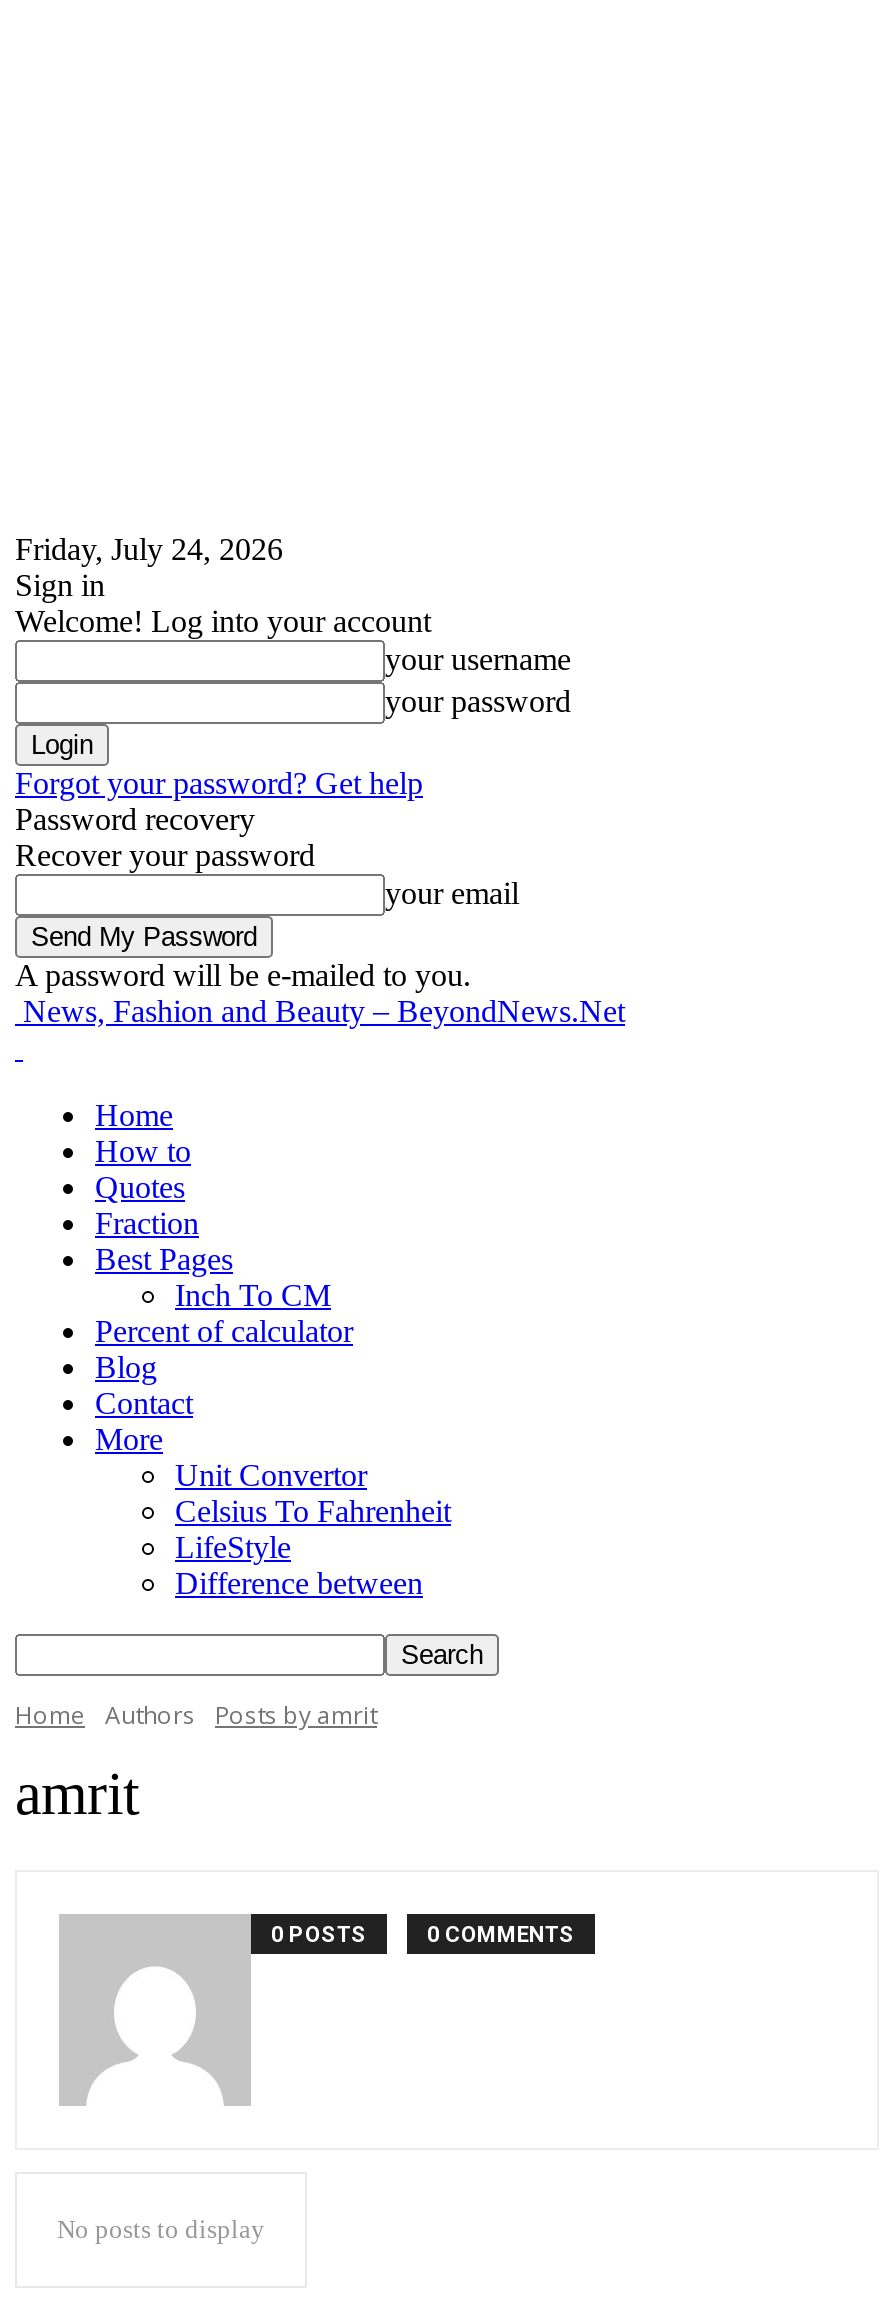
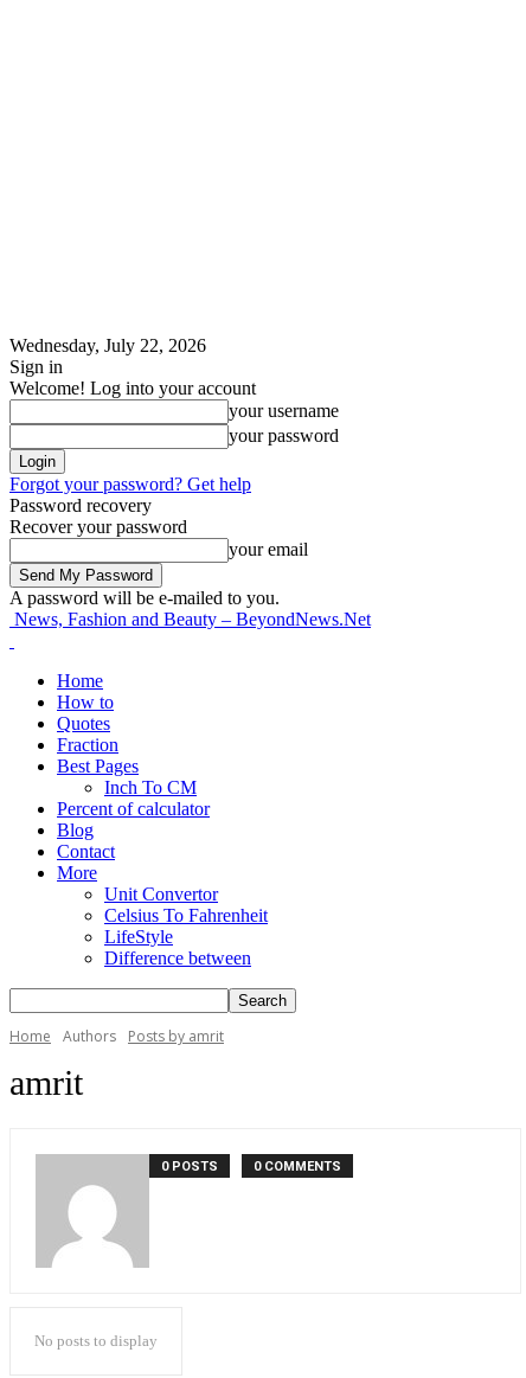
- Friday, July 24, 2026
+ Wednesday, July 22, 2026
